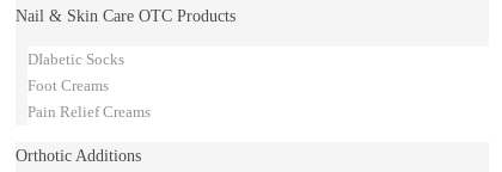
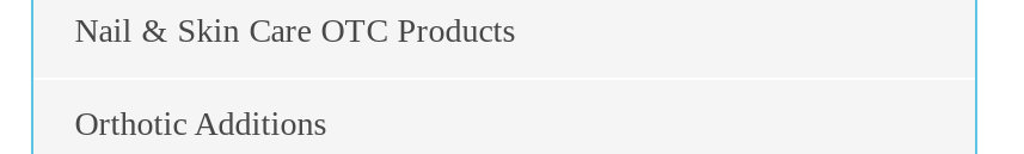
- DIabetic Socks
- Foot Creams
- Pain Relief Creams
